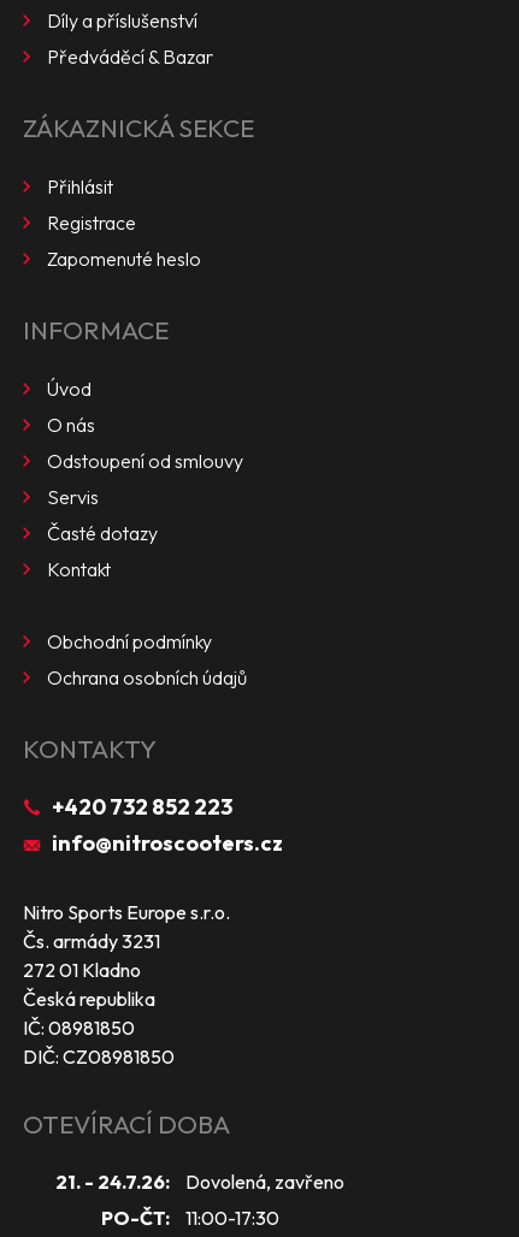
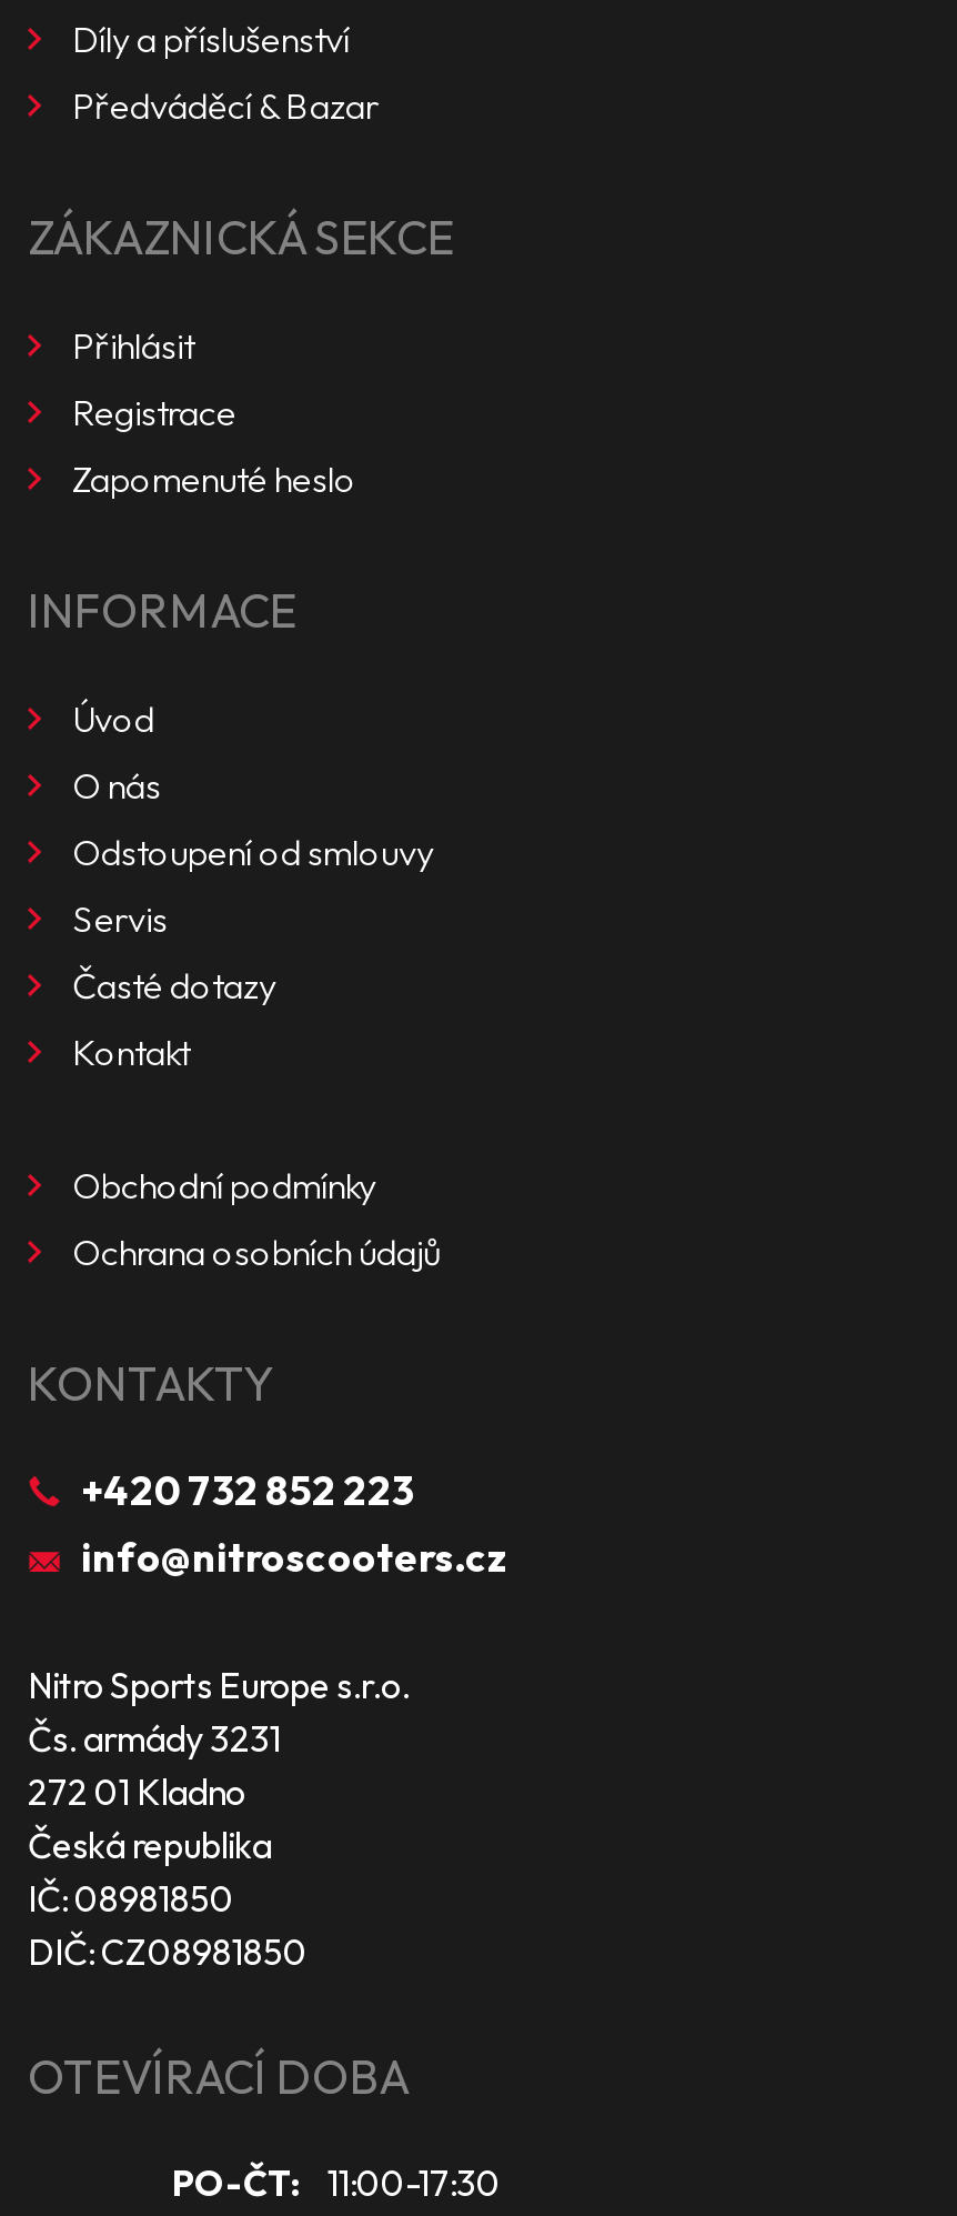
- 21. - 24.7.26:
- Dovolená, zavřeno
